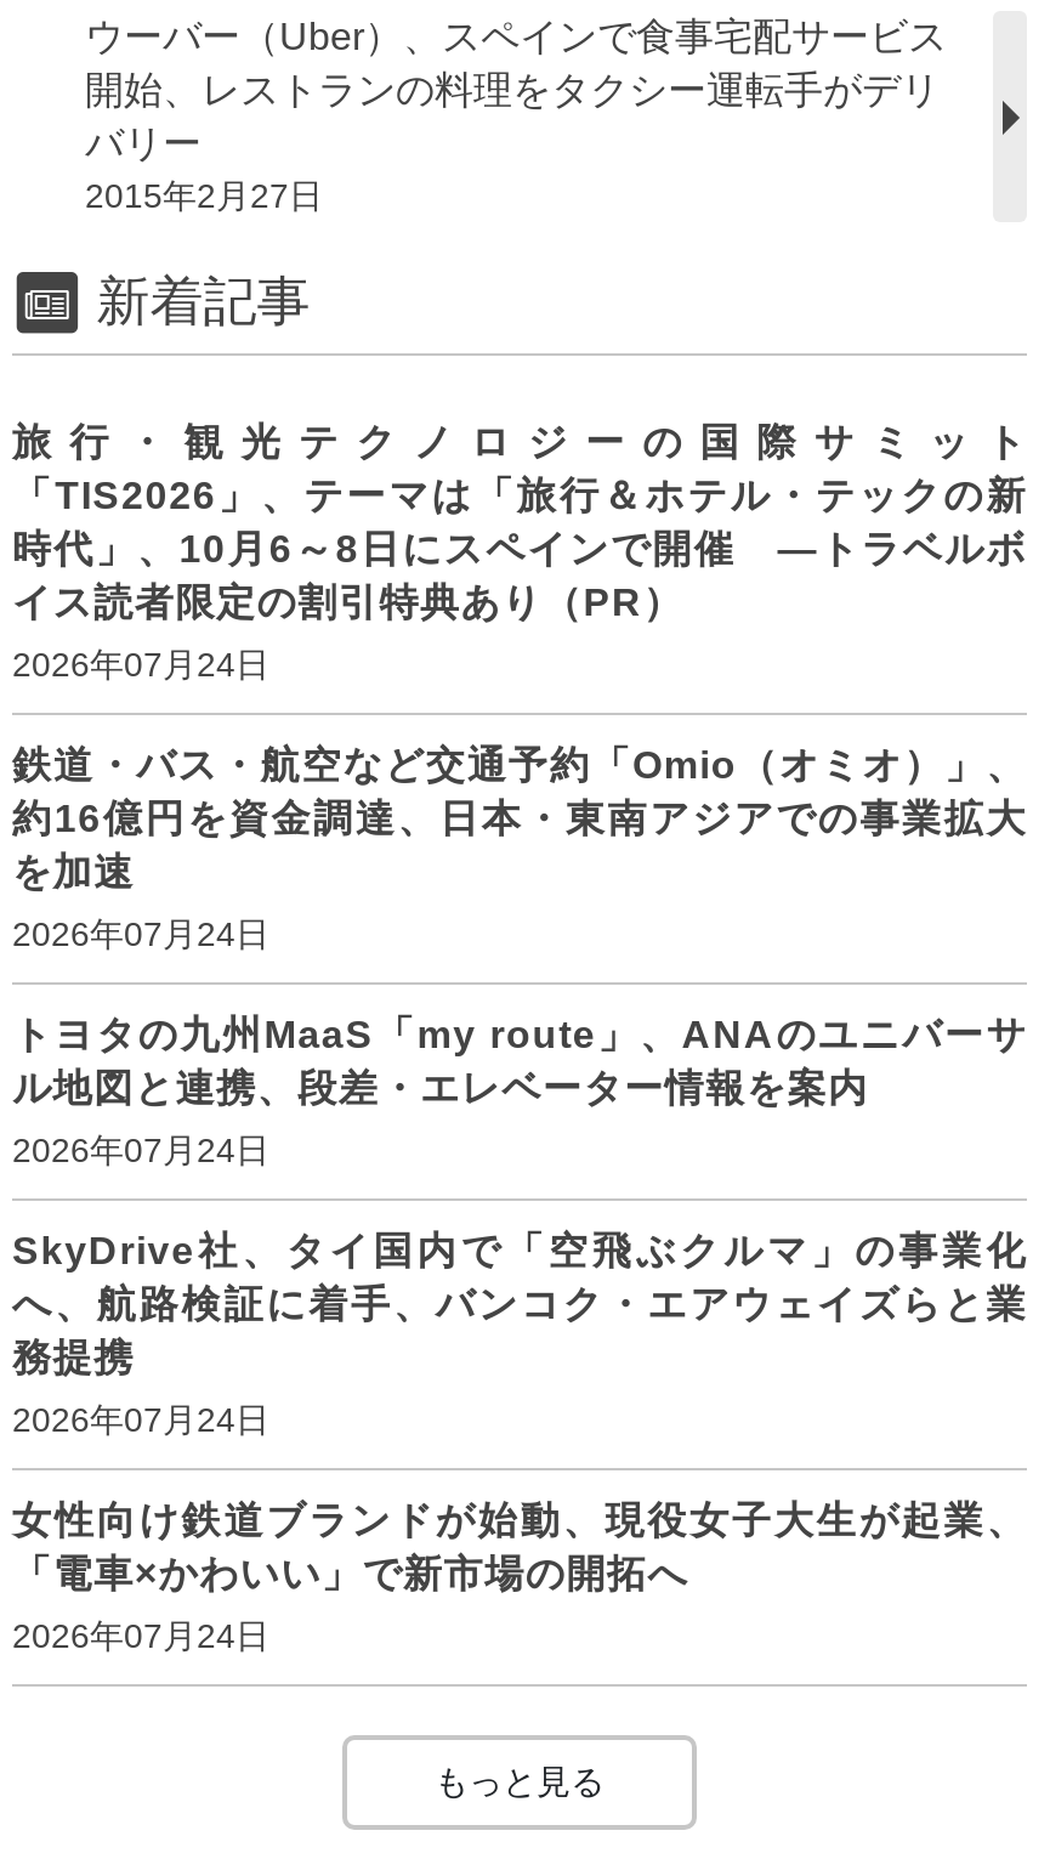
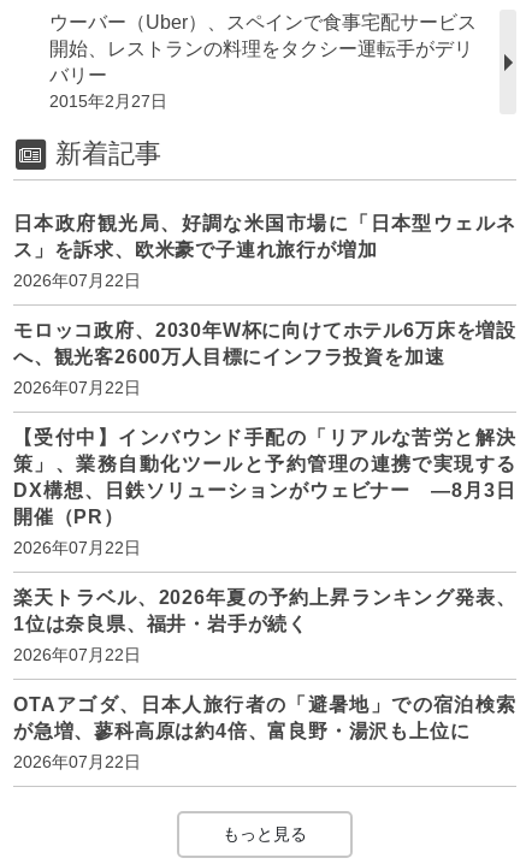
- 旅行・観光テクノロジーの国際サミット
- 「TIS2026」、テーマは「旅行＆ホテル・テックの新
- 時代」、10月6～8日にスペインで開催 ―トラベルボ
- イス読者限定の割引特典あり（PR）
+ 日本政府観光局、好調な米国市場に「日本型ウェルネ
+ ス」を訴求、欧米豪で子連れ旅行が増加

- 2026年07月24日
+ 2026年07月22日

- 鉄道・バス・航空など交通予約「Omio（オミオ）」、
- 約16億円を資金調達、日本・東南アジアでの事業拡大
- を加速
+ モロッコ政府、2030年W杯に向けてホテル6万床を増設
+ へ、観光客2600万人目標にインフラ投資を加速

- 2026年07月24日
+ 2026年07月22日

- トヨタの九州MaaS「my route」、ANAのユニバーサ
- ル地図と連携、段差・エレベーター情報を案内
+ 【受付中】インバウンド手配の「リアルな苦労と解決
+ 策」、業務自動化ツールと予約管理の連携で実現する
+ DX構想、日鉄ソリューションがウェビナー ―8月3日
+ 開催（PR）

- 2026年07月24日
+ 2026年07月22日

- SkyDrive社、タイ国内で「空飛ぶクルマ」の事業化
- へ、航路検証に着手、バンコク・エアウェイズらと業
- 務提携
+ 楽天トラベル、2026年夏の予約上昇ランキング発表、
+ 1位は奈良県、福井・岩手が続く

- 2026年07月24日
+ 2026年07月22日

- 女性向け鉄道ブランドが始動、現役女子大生が起業、
- 「電車×かわいい」で新市場の開拓へ
+ OTAアゴダ、日本人旅行者の「避暑地」での宿泊検索
+ が急増、蓼科高原は約4倍、富良野・湯沢も上位に

- 2026年07月24日
+ 2026年07月22日
